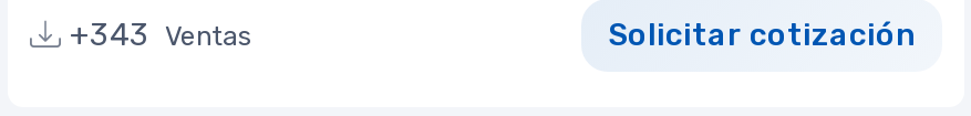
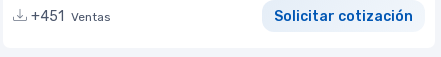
- +343 Ventas
+ +451 Ventas
